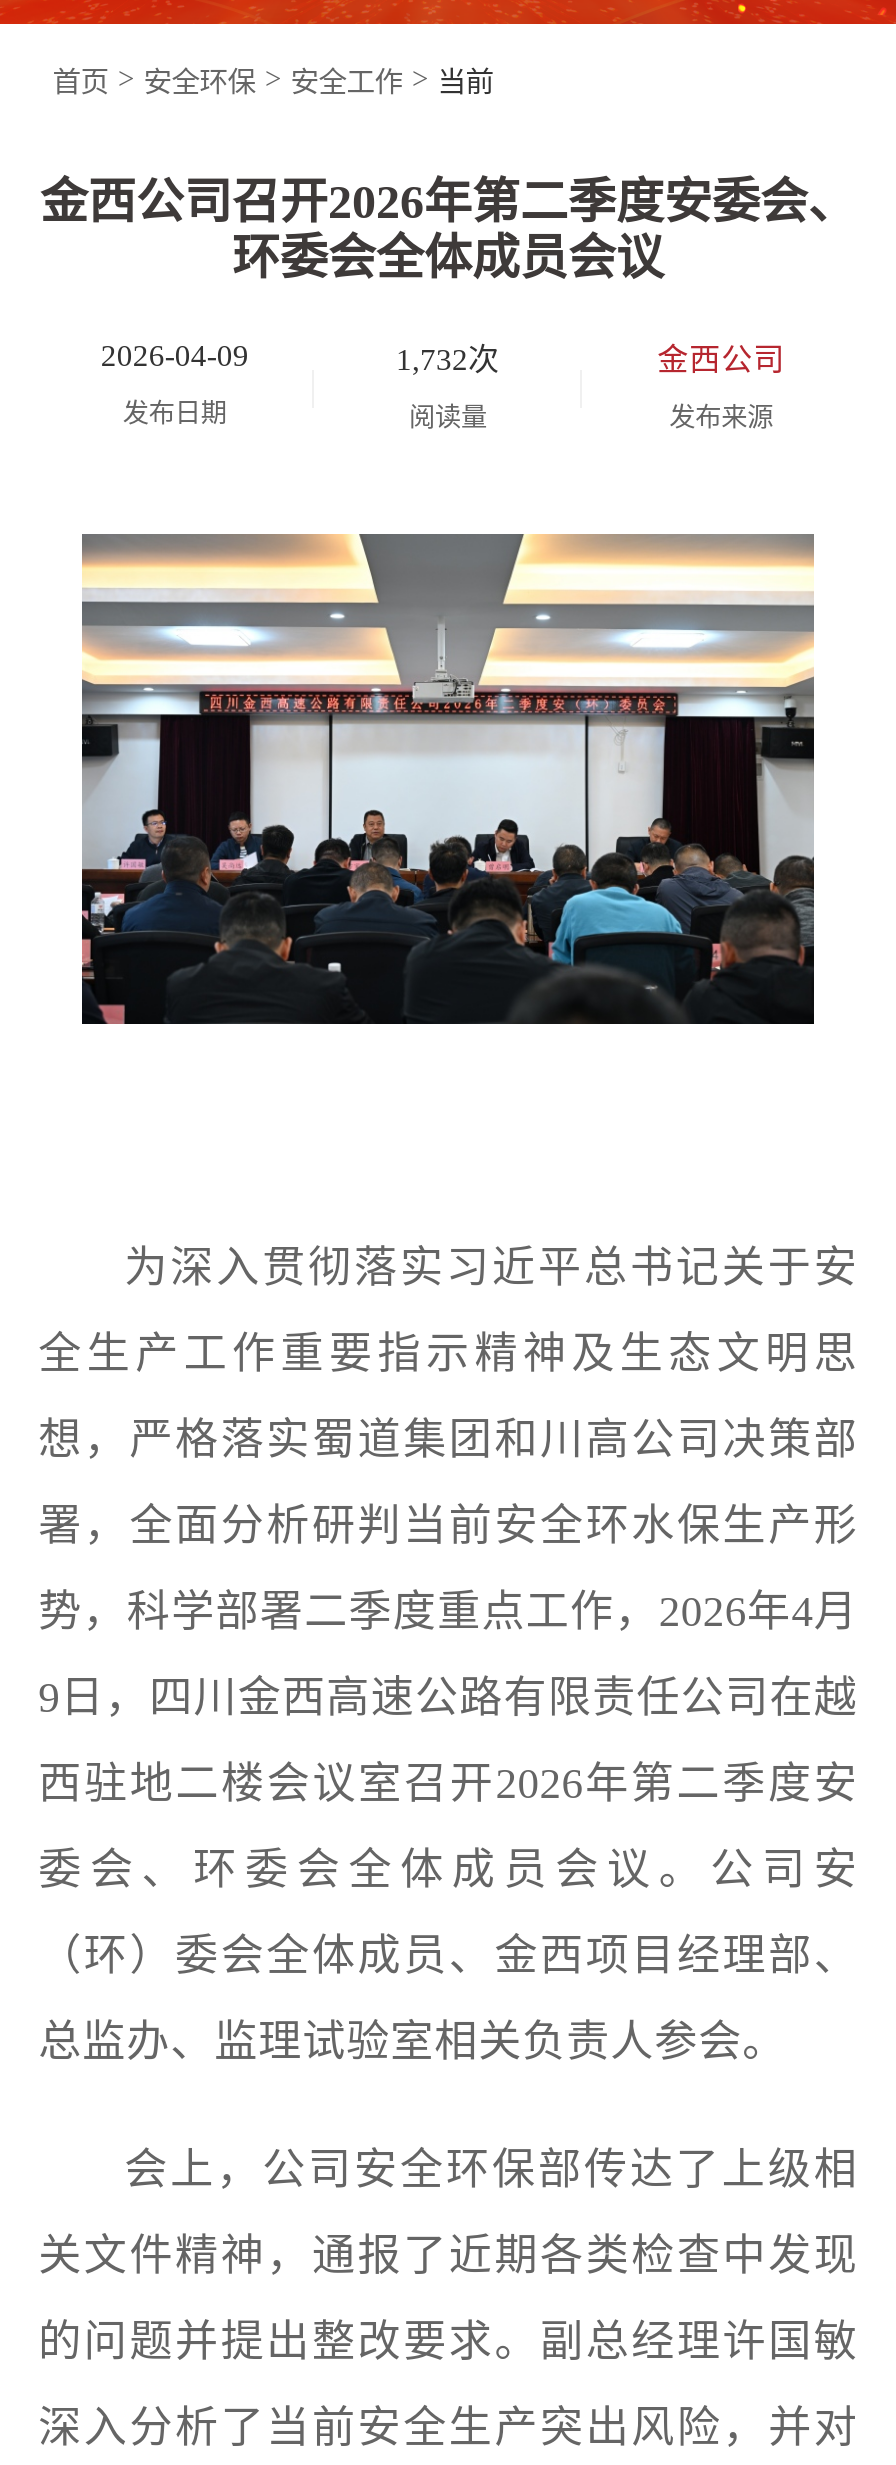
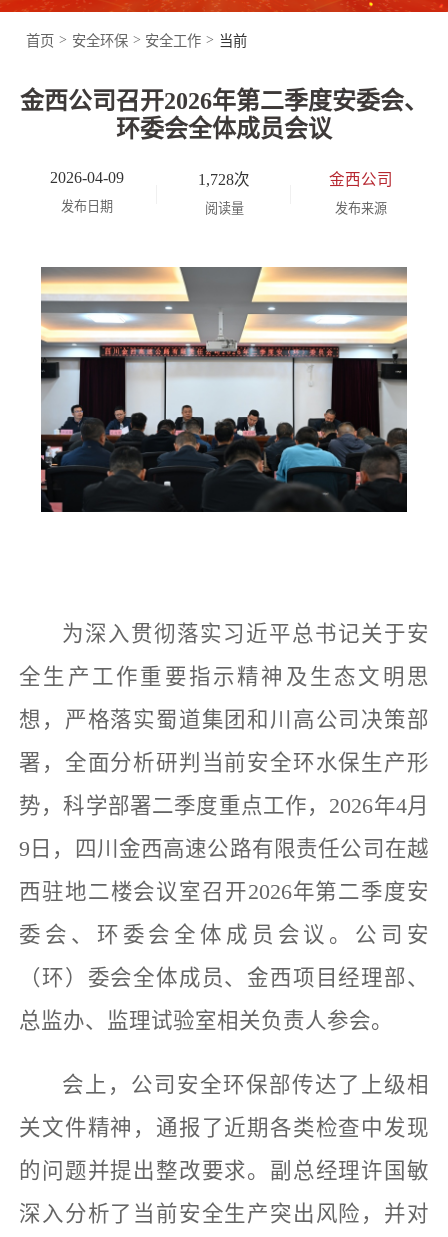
- 1,732次
+ 1,728次
